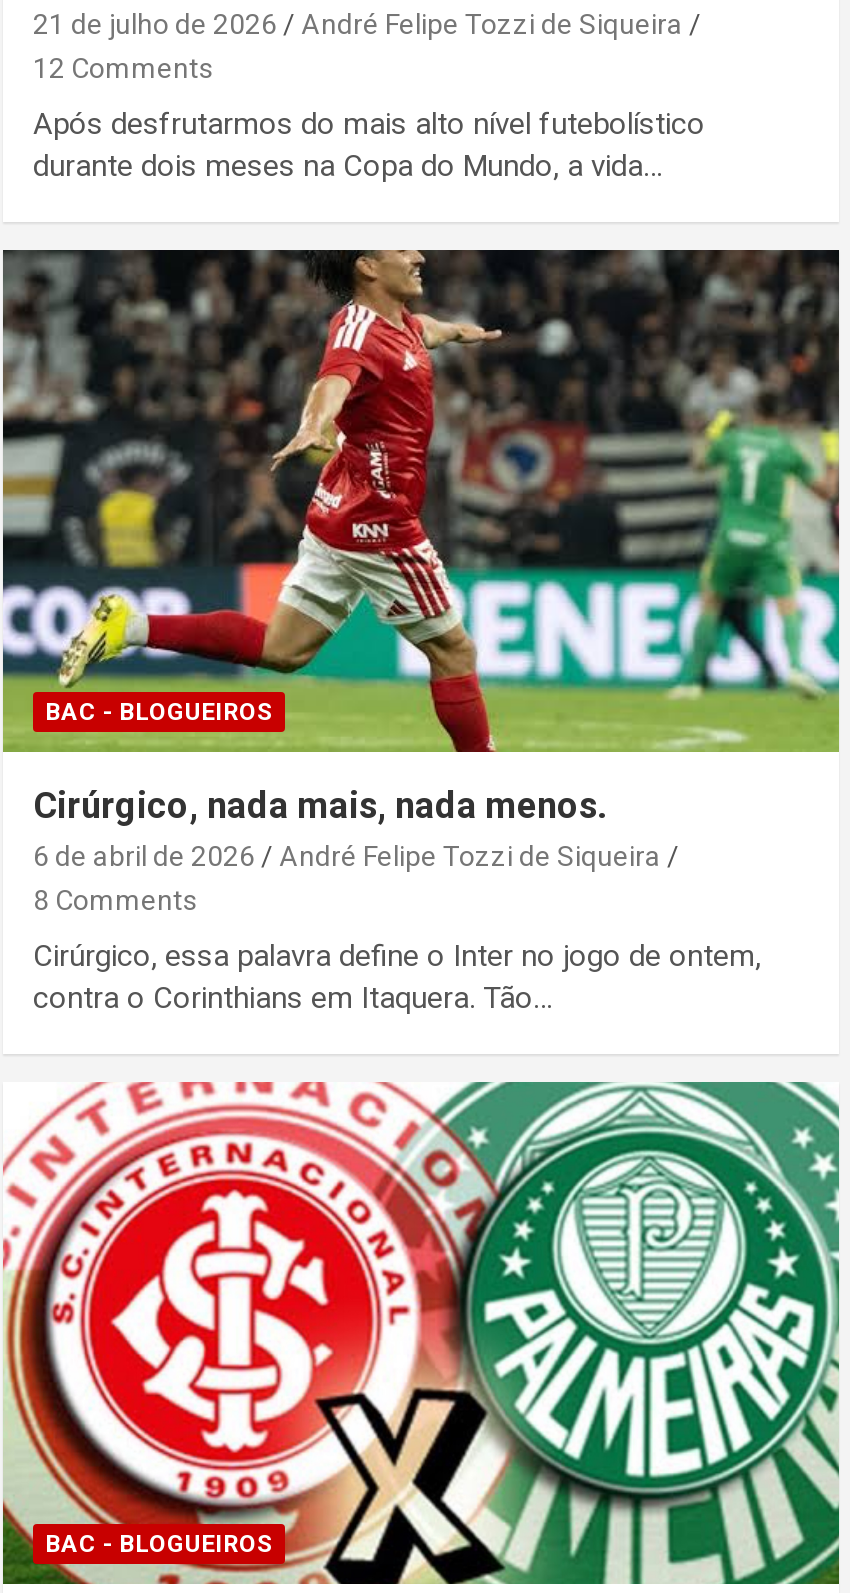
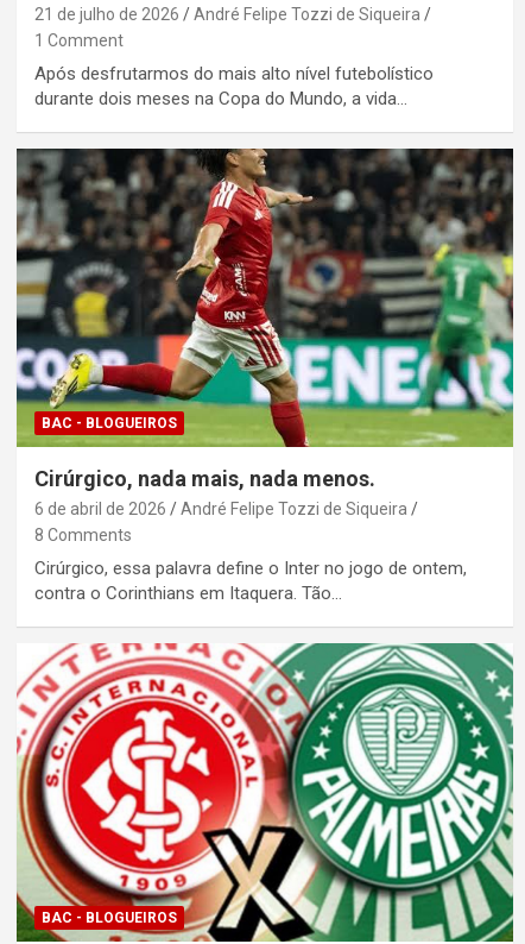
- 12 Comments
+ 1 Comment
